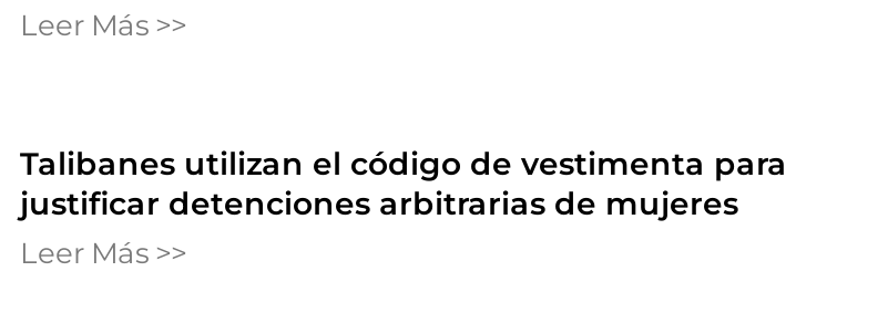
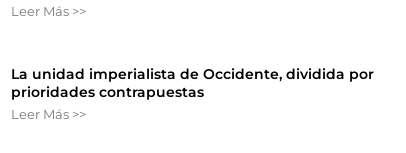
- Talibanes utilizan el código de vestimenta para
- justificar detenciones arbitrarias de mujeres
+ La unidad imperialista de Occidente, dividida por
+ prioridades contrapuestas
